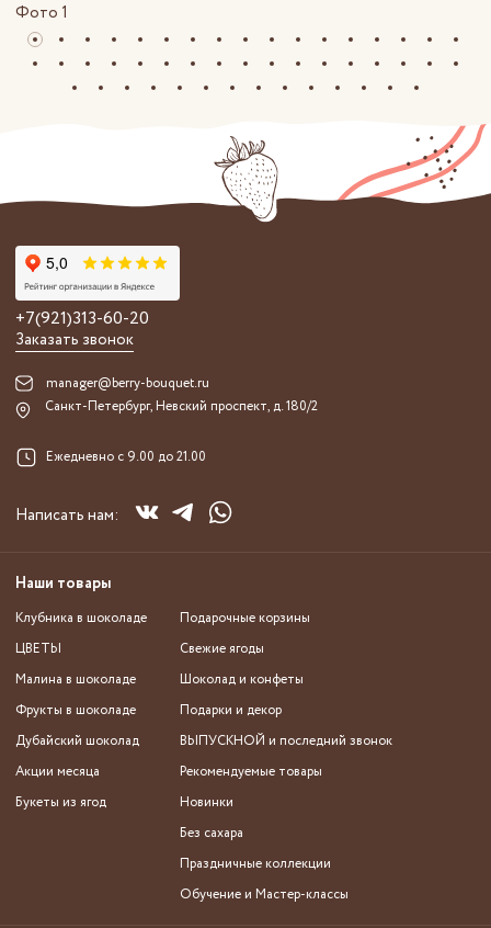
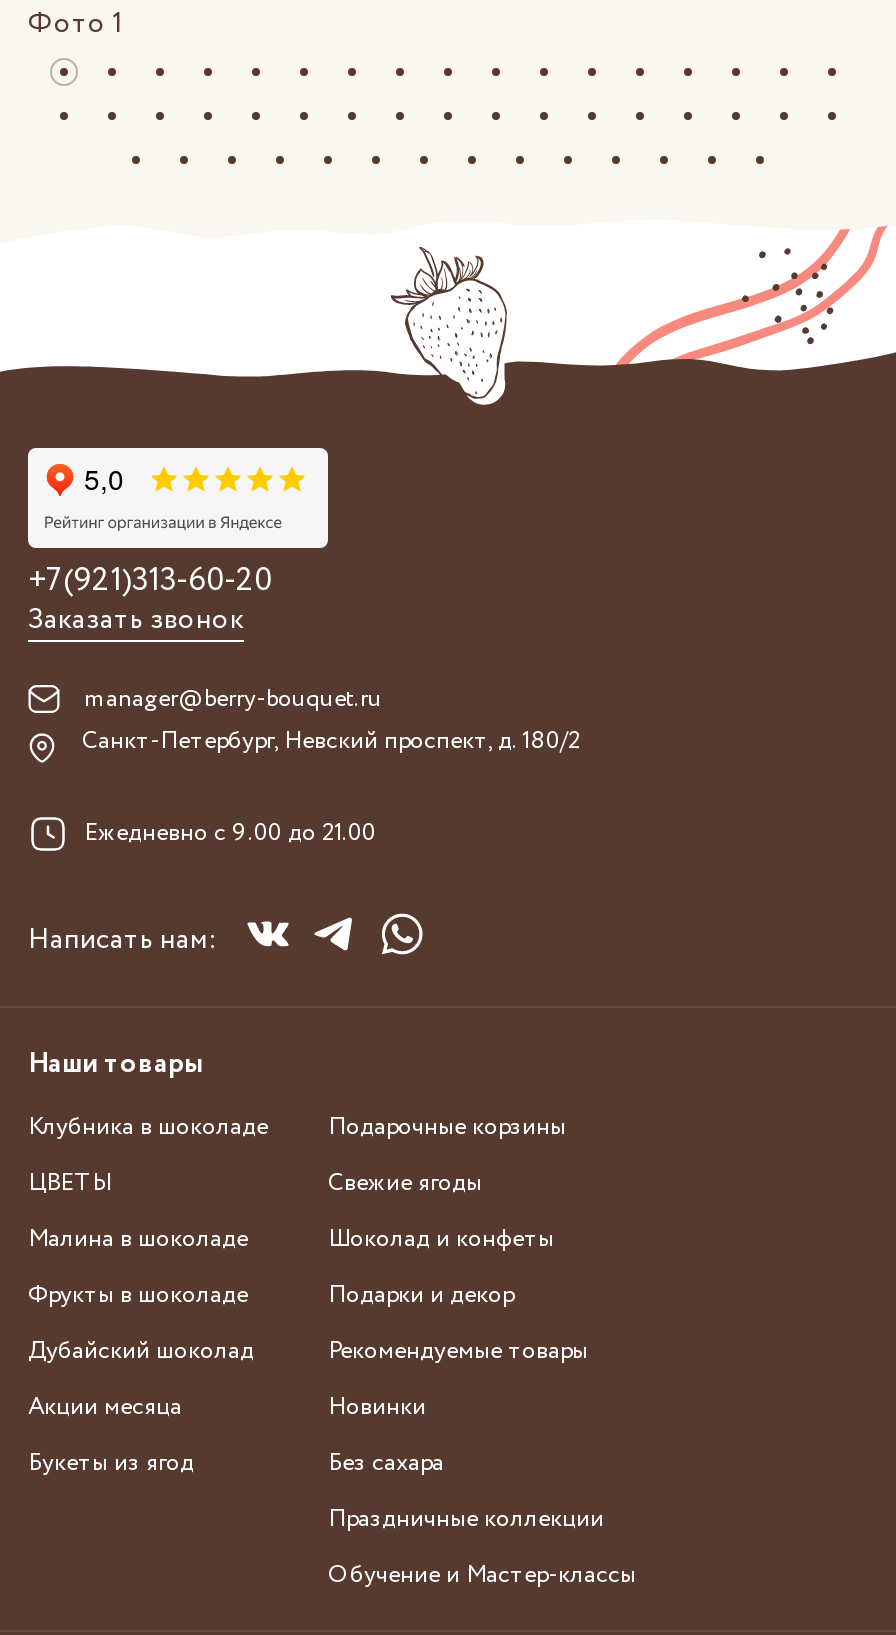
- ВЫПУСКНОЙ и последний звонок
